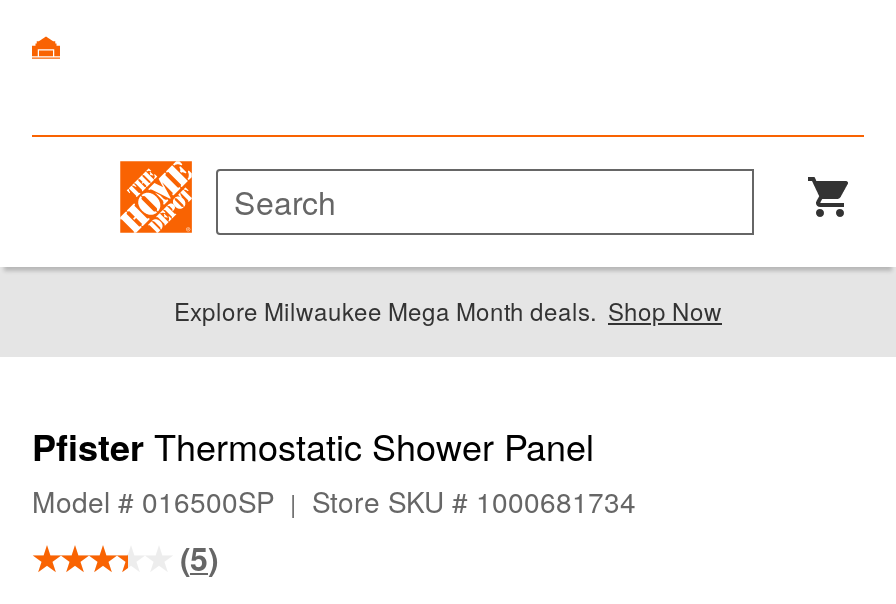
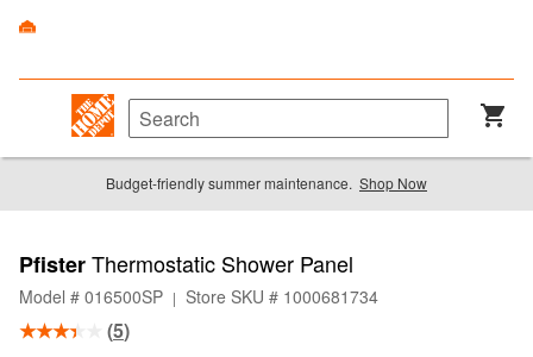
- Explore Milwaukee Mega Month deals. Shop Now
+ Budget-friendly summer maintenance. Shop Now
